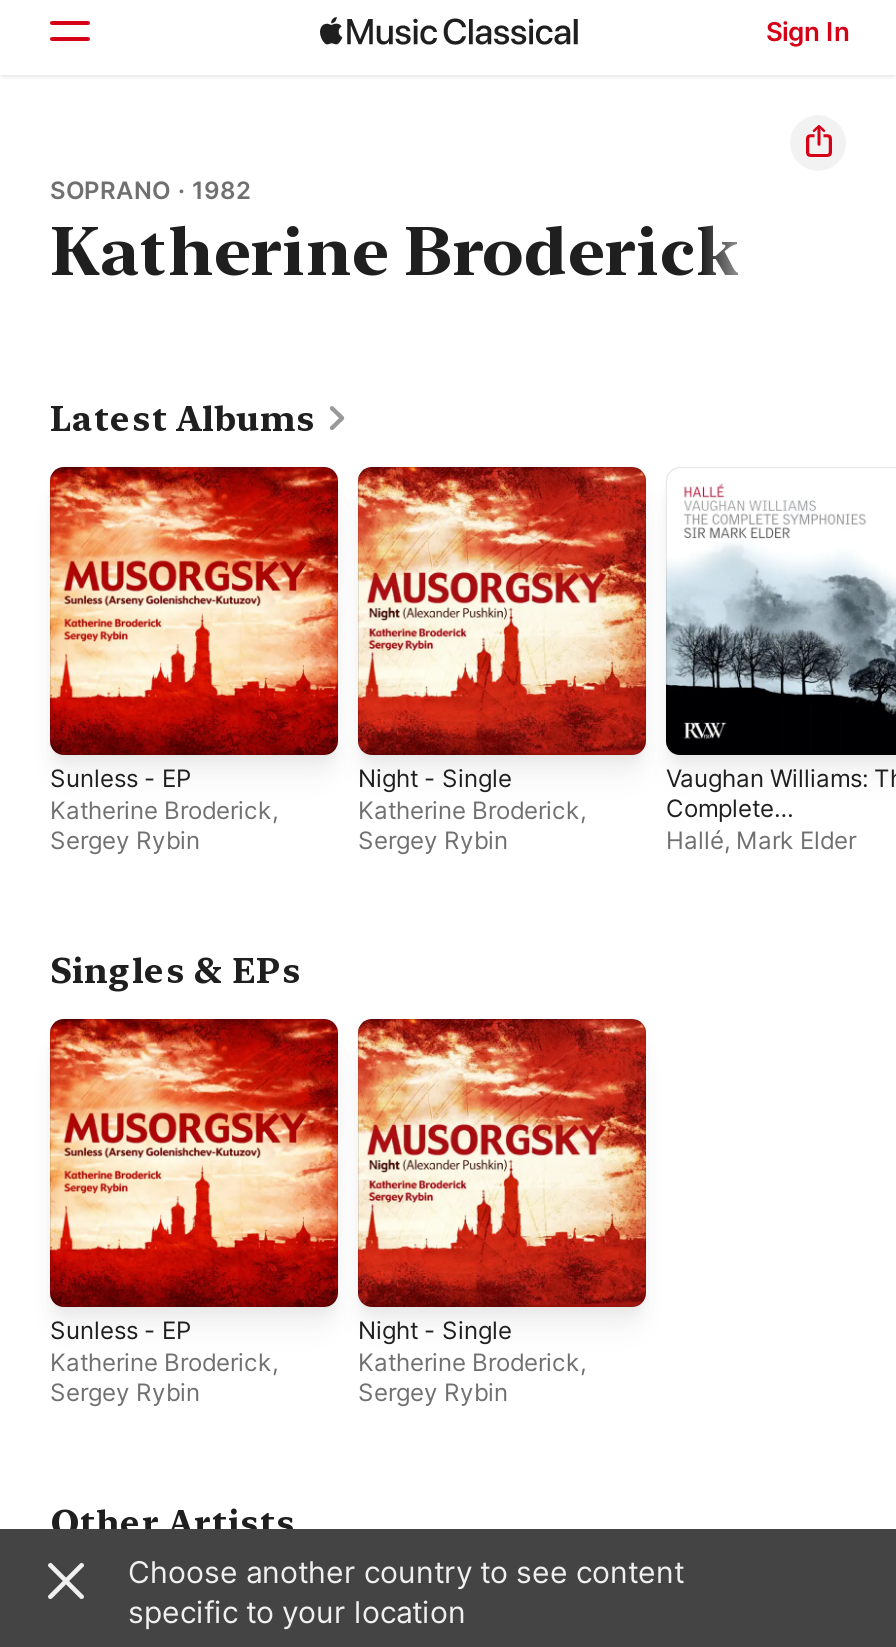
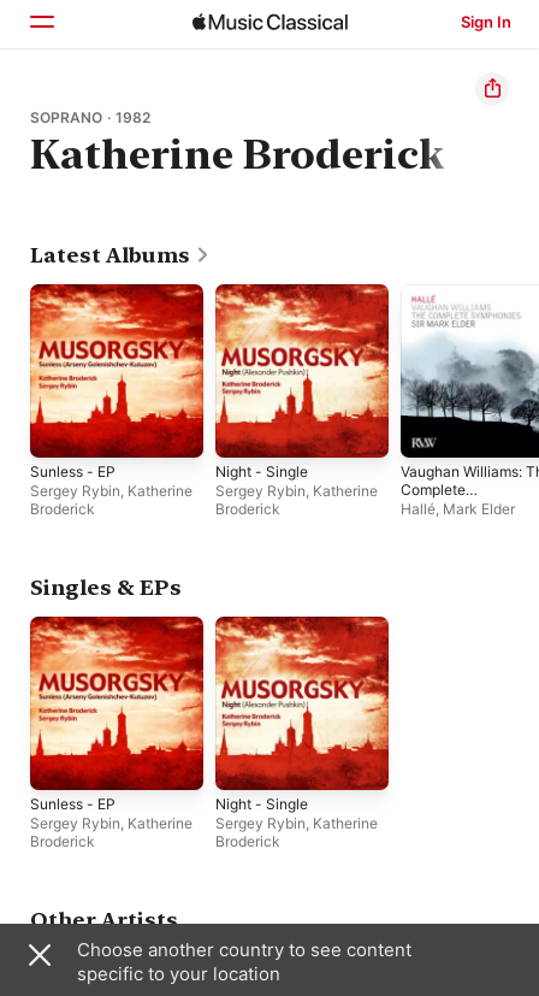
- Katherine Broderick,
- Sergey Rybin
+ Sergey Rybin, Katherine
+ Broderick

- Katherine Broderick,
- Sergey Rybin
+ Sergey Rybin, Katherine
+ Broderick

- Katherine Broderick,
- Sergey Rybin
+ Sergey Rybin, Katherine
+ Broderick

- Katherine Broderick,
- Sergey Rybin
+ Sergey Rybin, Katherine
+ Broderick
